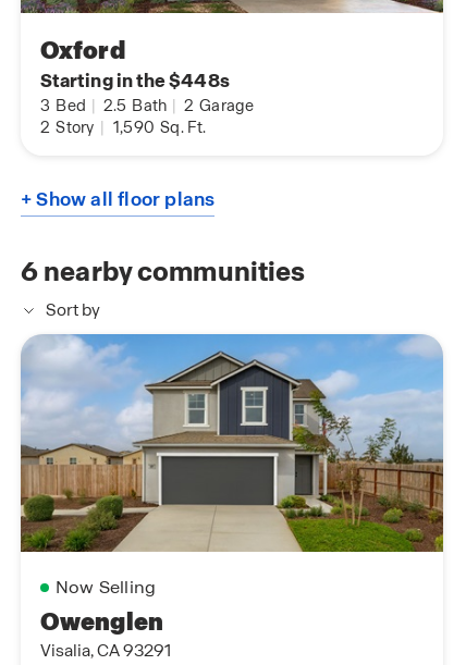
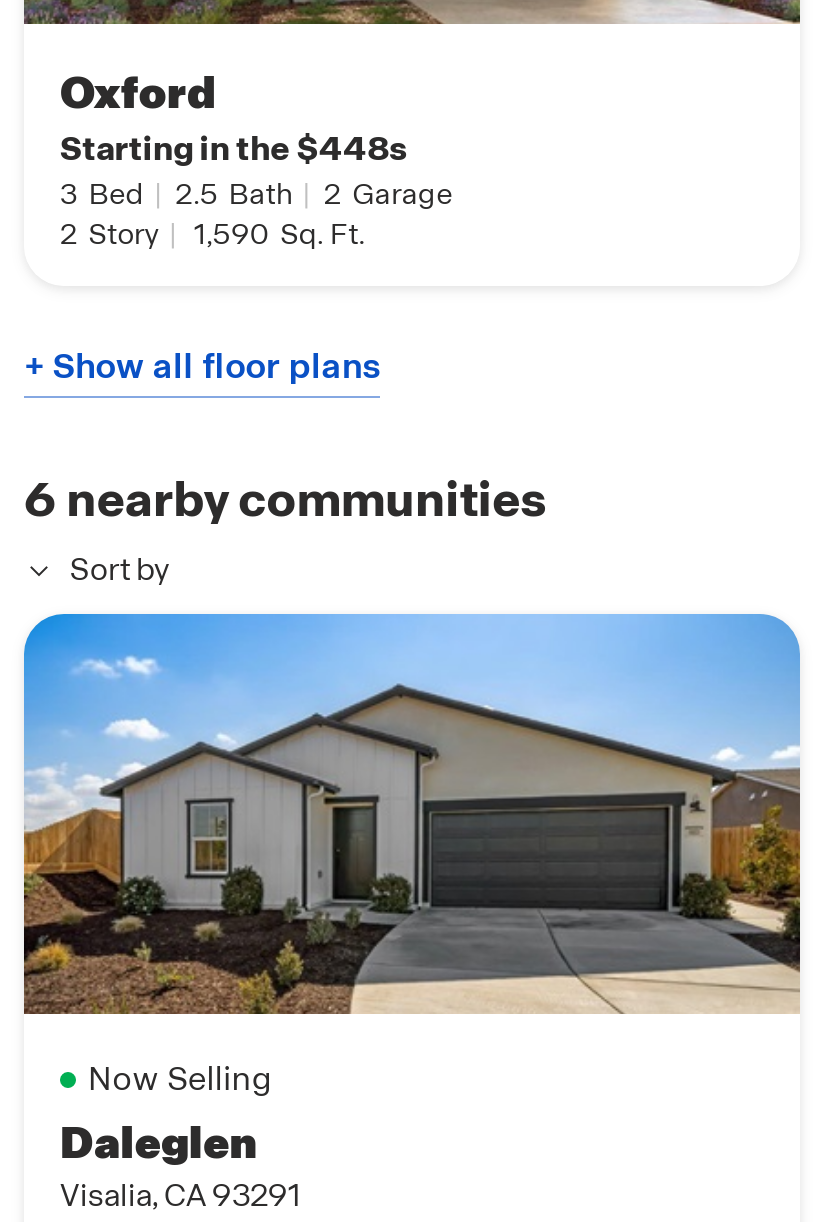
- [image]
+ [image]

- Owenglen
+ Daleglen
